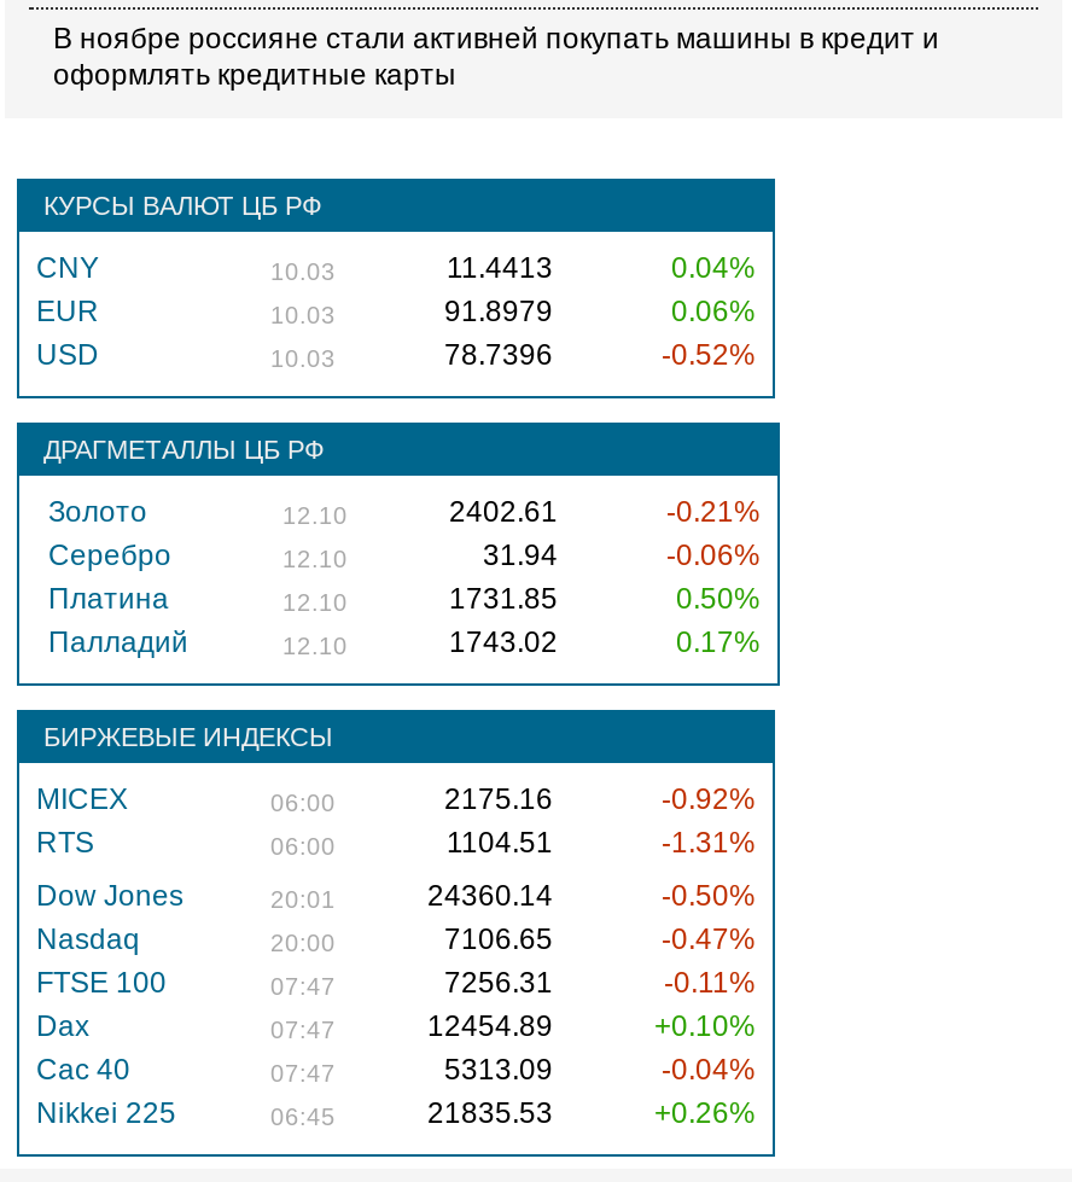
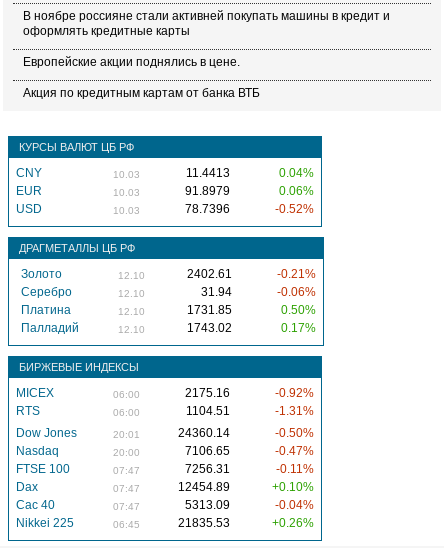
+ Европейские акции поднялись в цене.
+ Акция по кредитным картам от банка ВТБ
